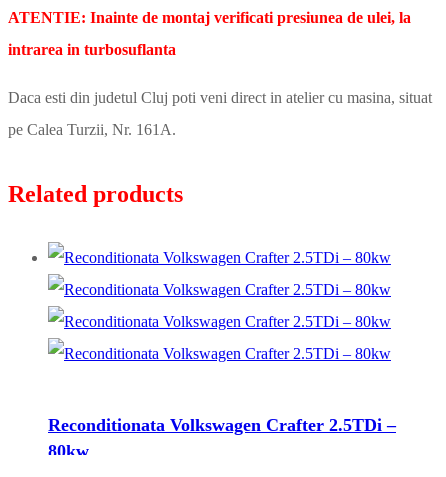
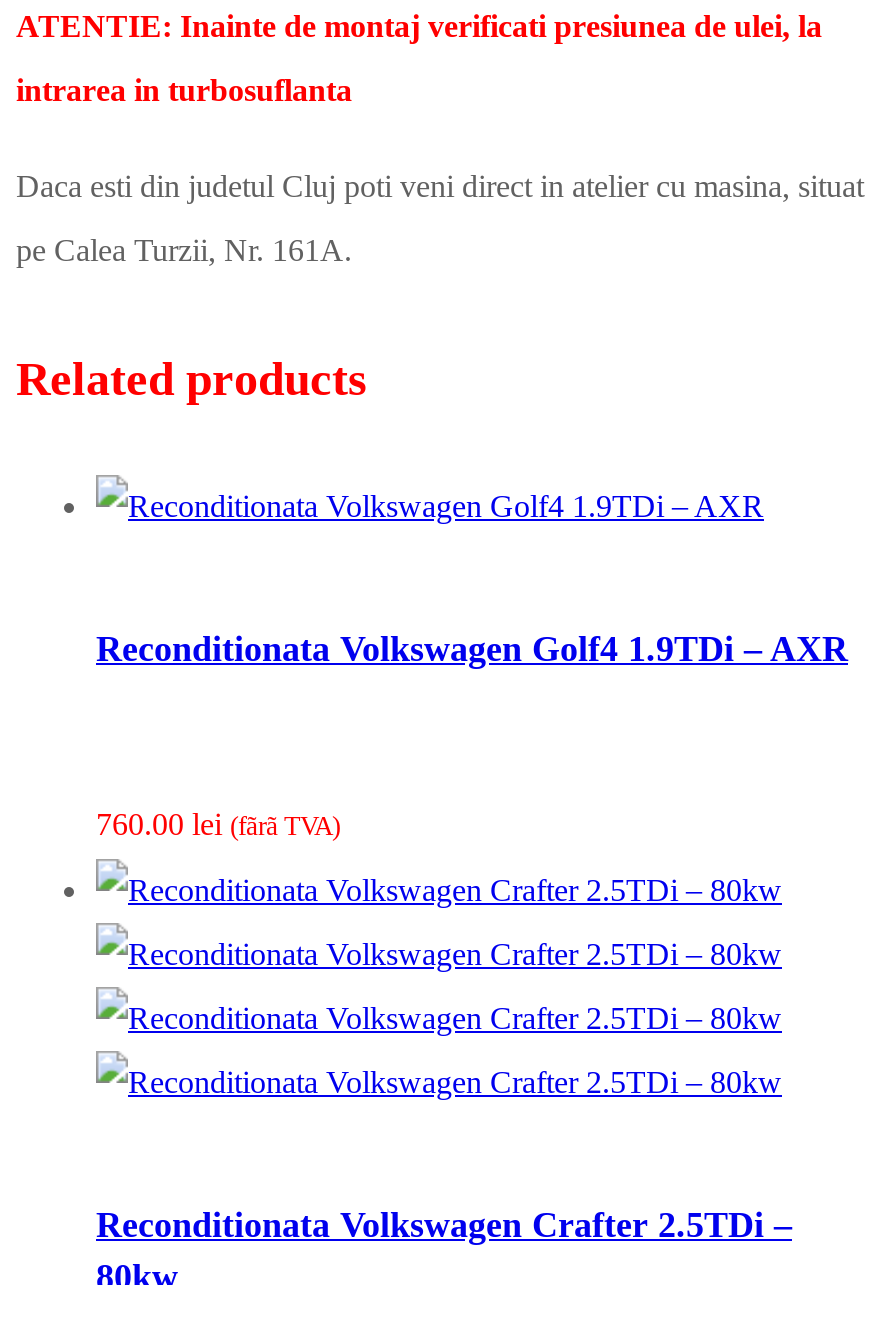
+ Reconditionata Volkswagen Golf4 1.9TDi – AXR

+ 760.00 lei (fãrã TVA)
